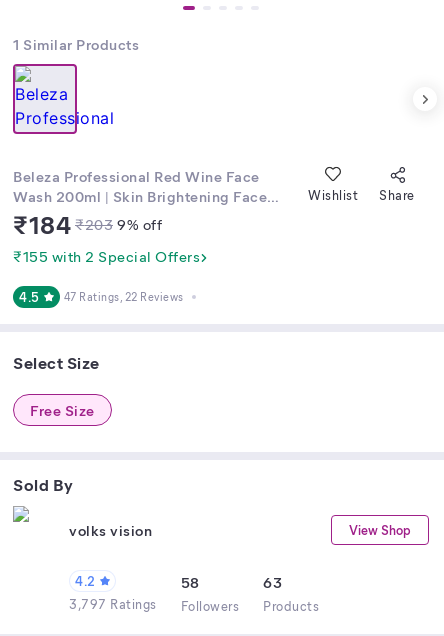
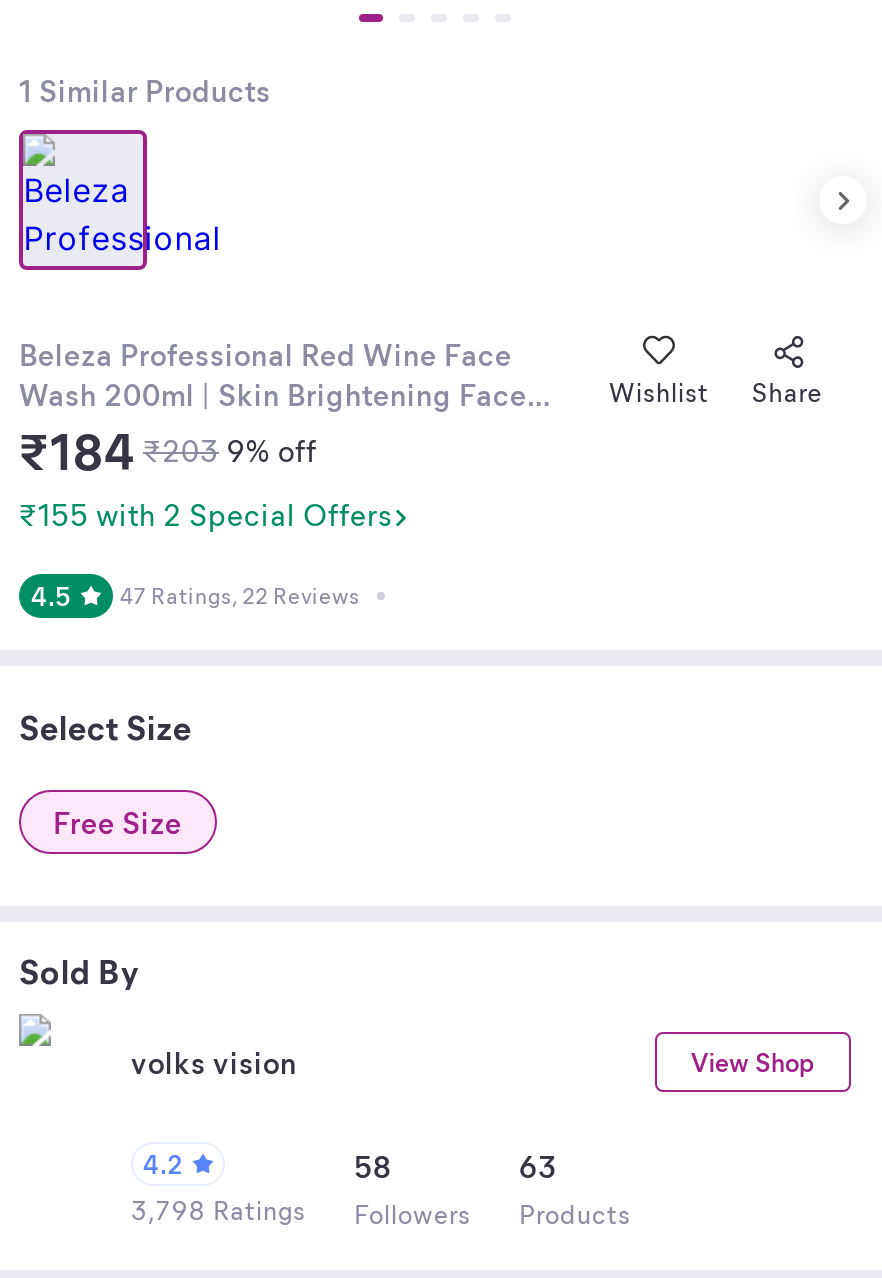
- 3,797 Ratings Followers Products
+ 3,798 Ratings Followers Products
